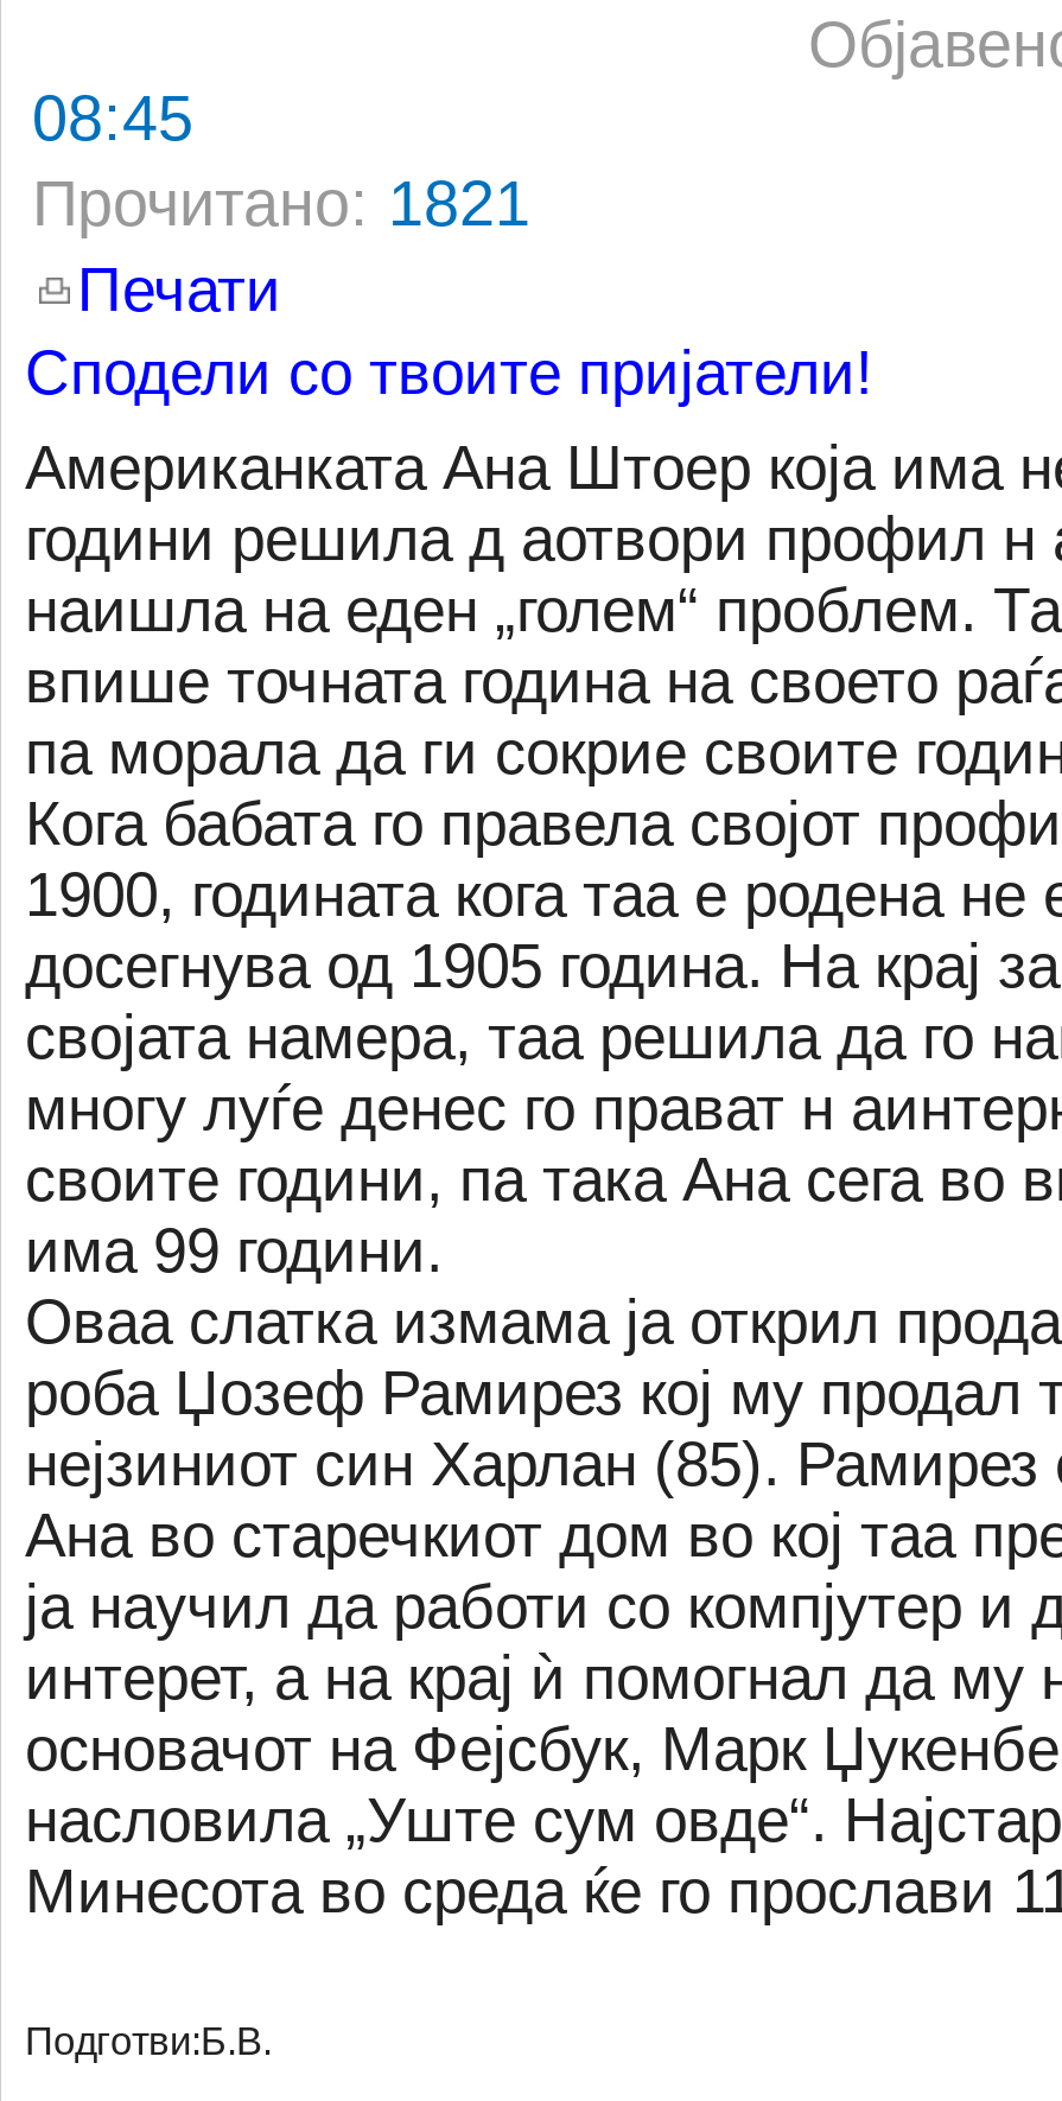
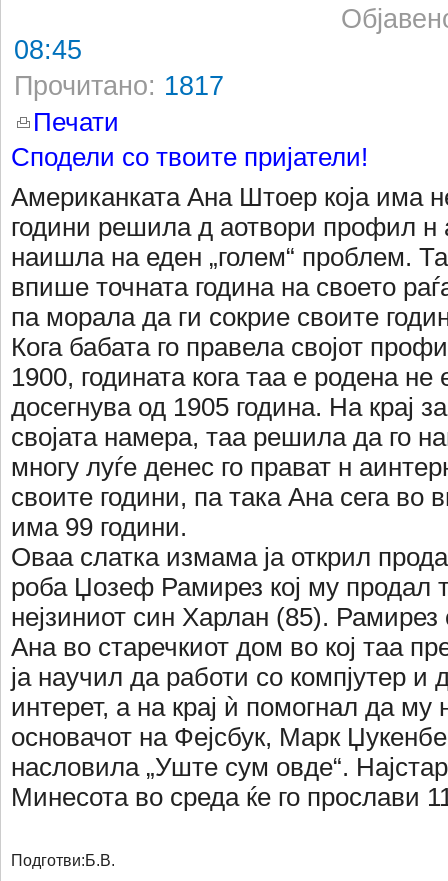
- Прочитано: 1821
+ Прочитано: 1817
